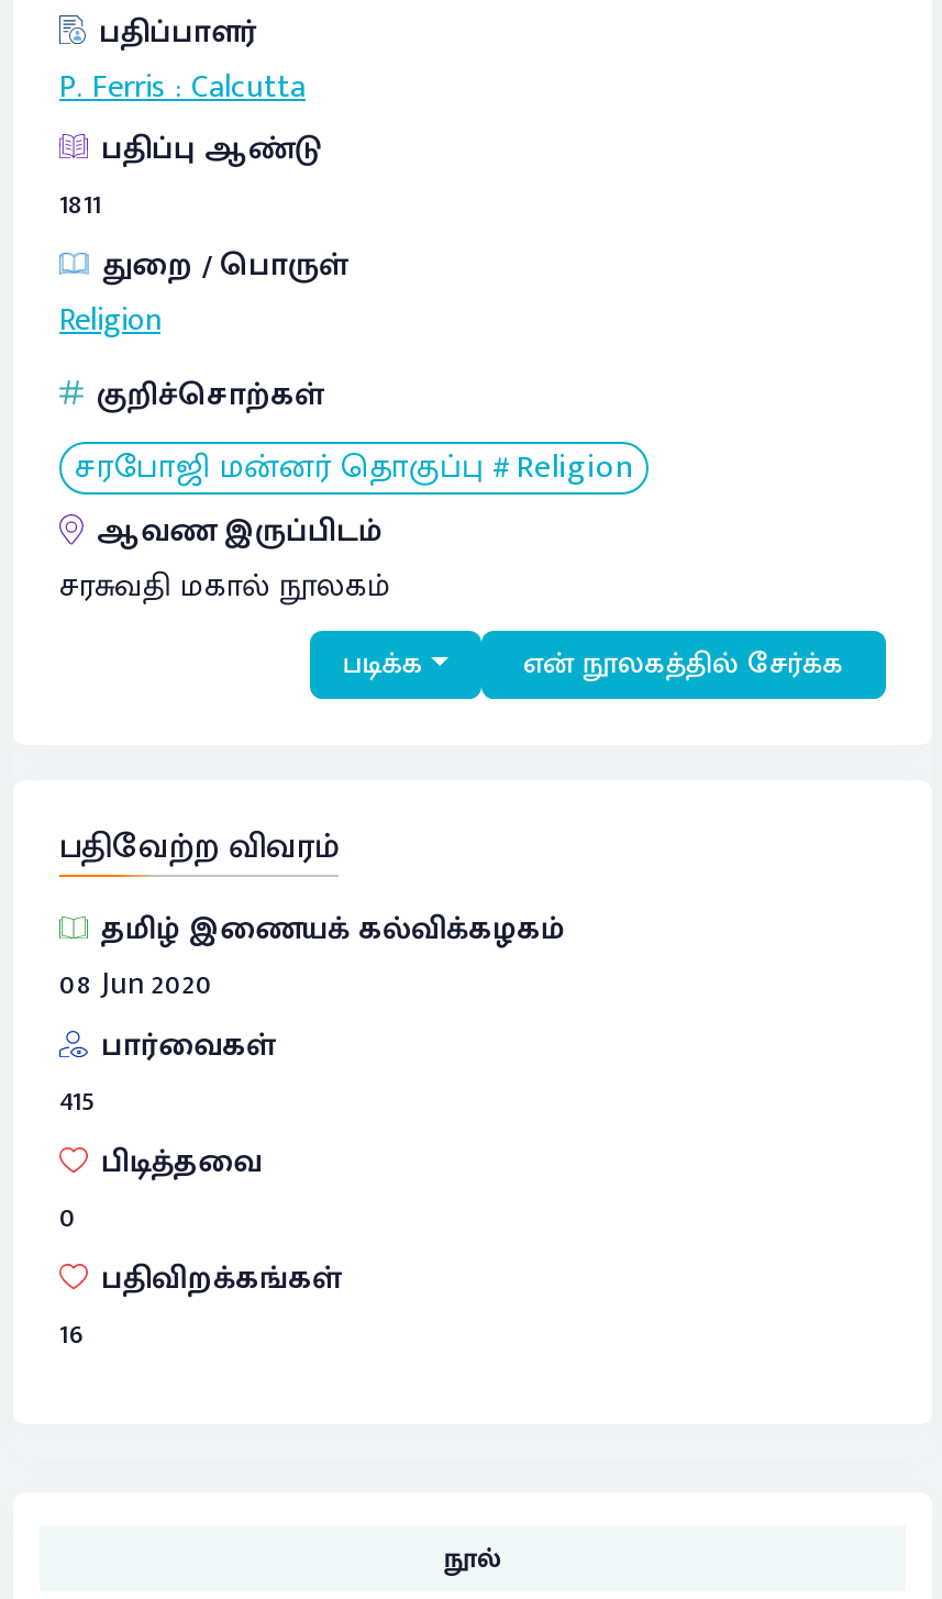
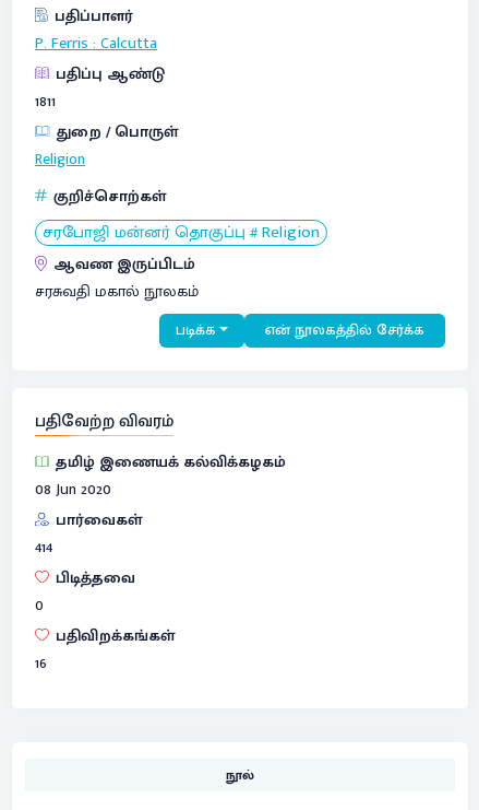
- 415
+ 414
